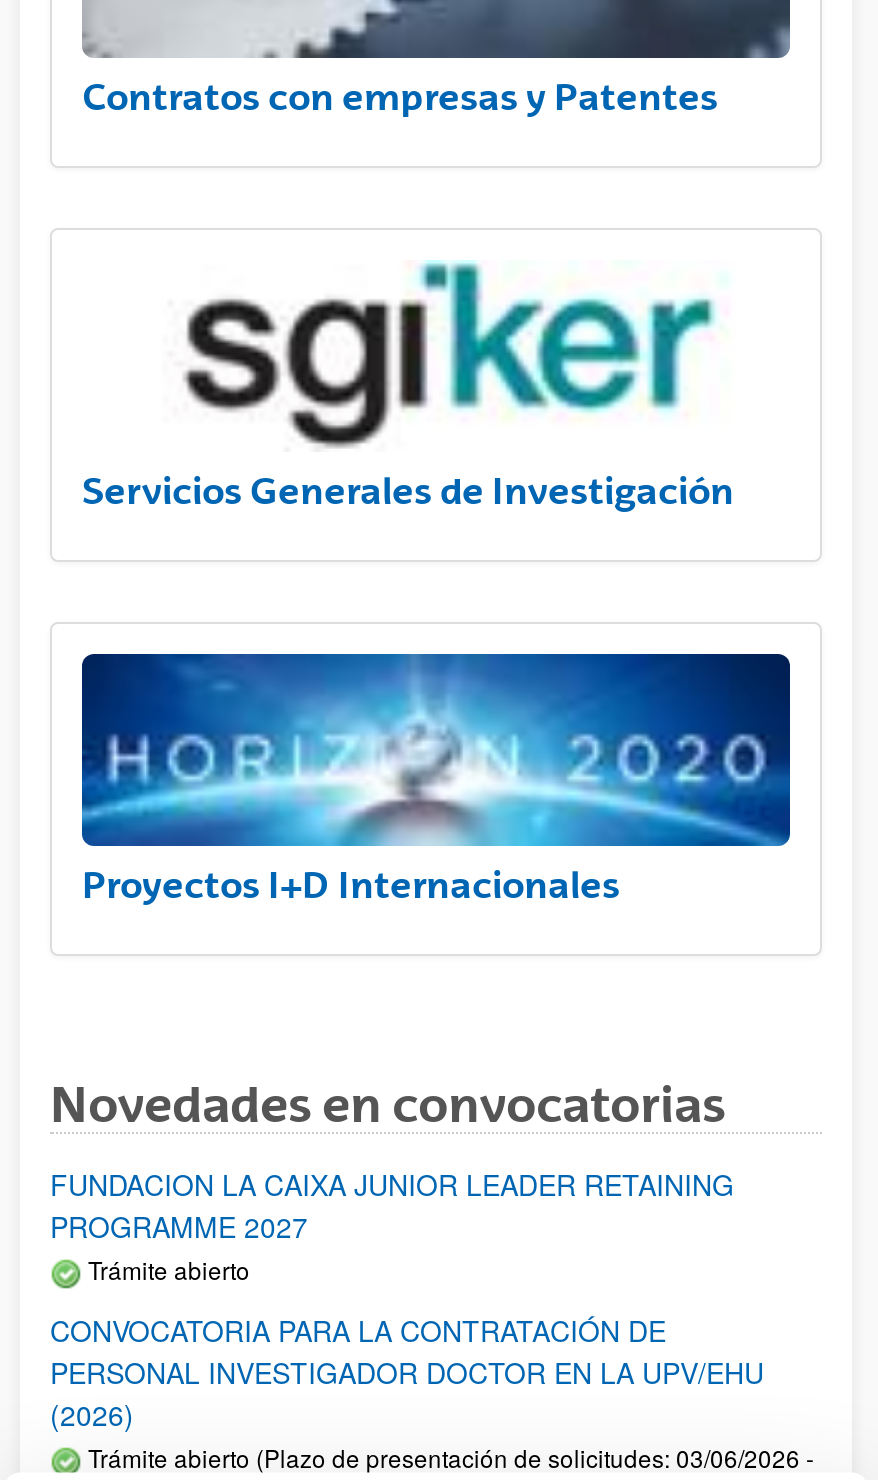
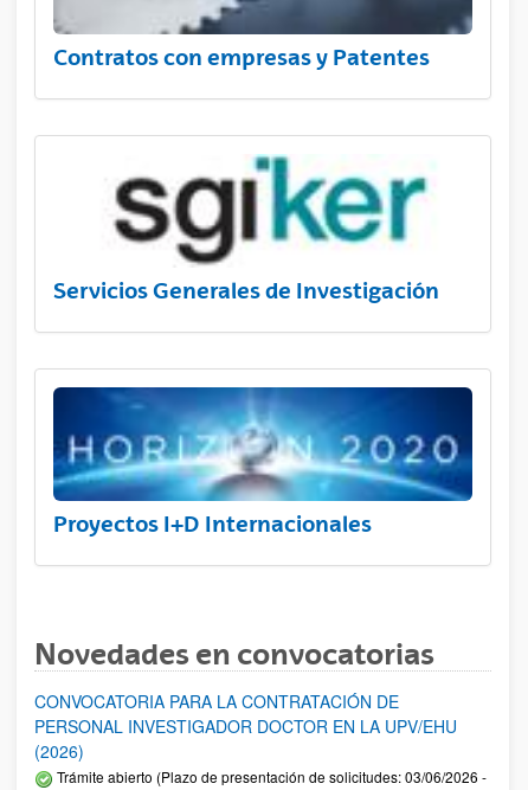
- FUNDACION LA CAIXA JUNIOR LEADER RETAINING
- PROGRAMME 2027
- Trámite abierto
